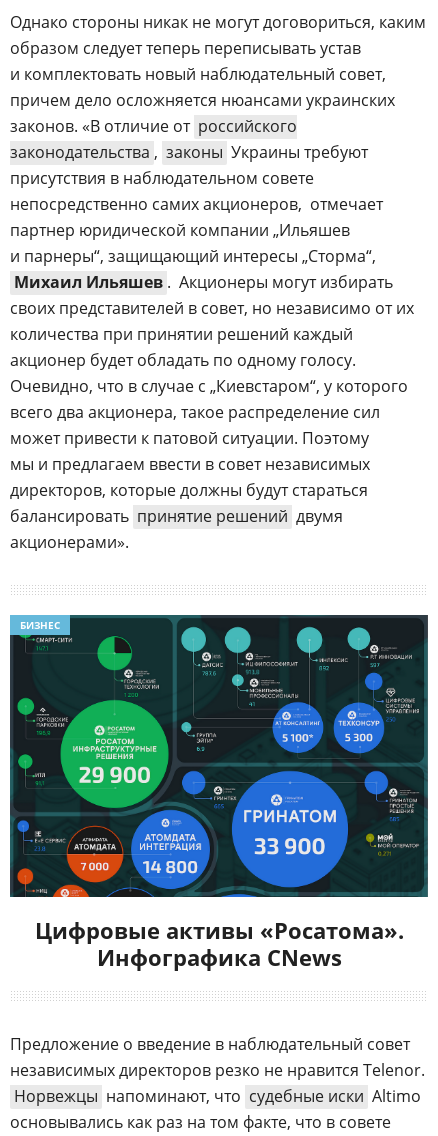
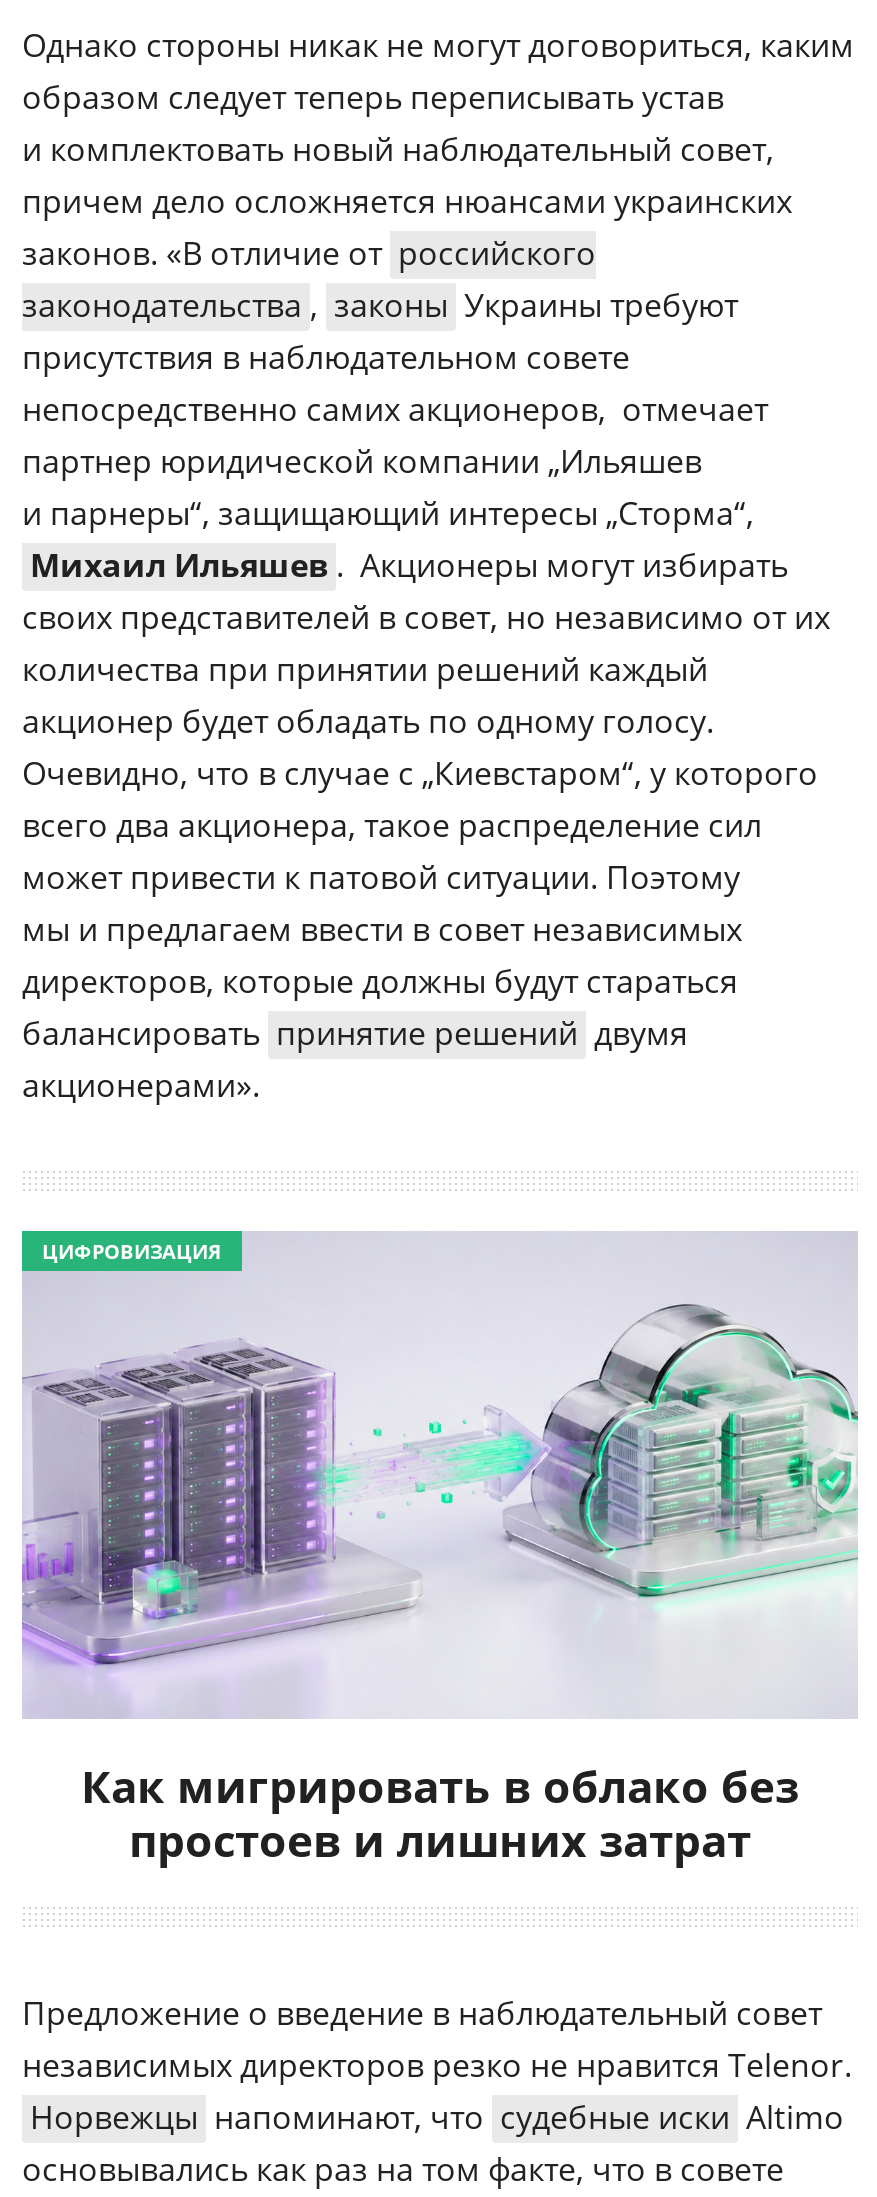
- [image]
- БИЗНЕС
+ [image]
+ ЦИФРОВИЗАЦИЯ

- Цифровые активы «Росатома».
- Инфографика CNews
+ Как мигрировать в облако без
+ простоев и лишних затрат
